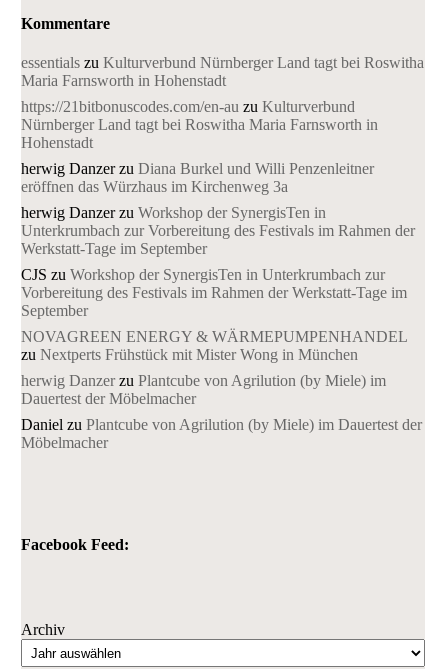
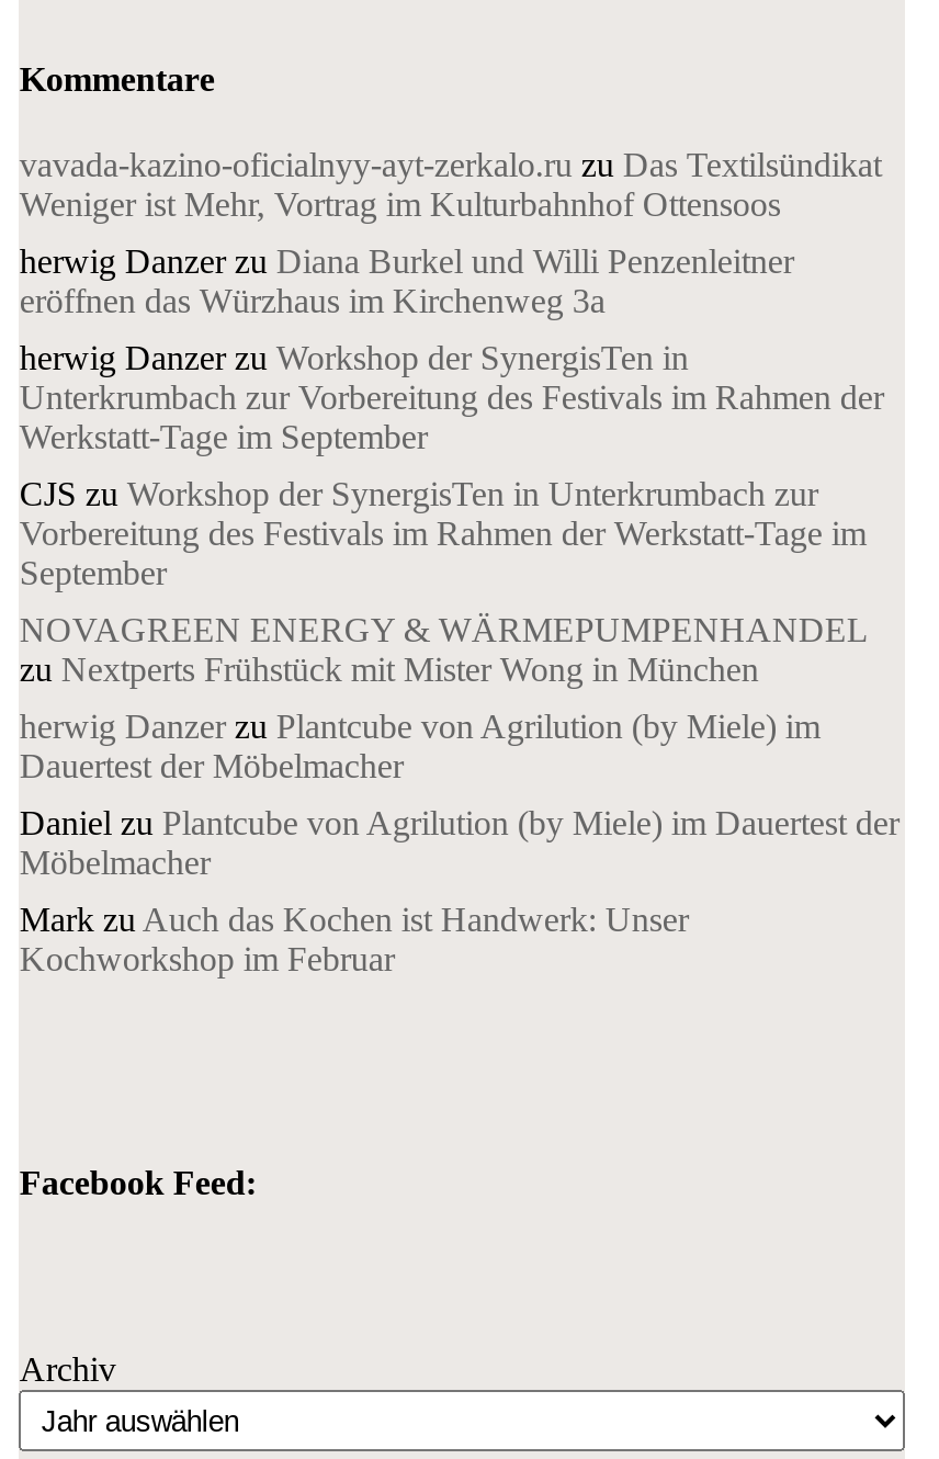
- essentials zu Kulturverbund Nürnberger Land tagt bei Roswitha
- Maria Farnsworth in Hohenstadt
- https://21bitbonuscodes.com/en-au zu Kulturverbund
- Nürnberger Land tagt bei Roswitha Maria Farnsworth in
- Hohenstadt
+ vavada-kazino-oficialnyy-ayt-zerkalo.ru zu Das Textilsündikat
+ Weniger ist Mehr, Vortrag im Kulturbahnhof Ottensoos

moved up: herwig Danzer zu Diana Burkel und Willi Penzenleitner | eröffnen das Würzhaus im Kirchenweg 3a | herwig Danzer zu Workshop der SynergisTen in | ... | Daniel zu Plantcube von Agrilution (by Miele) im Dauertest der | Möbelmacher

+ Mark zu Auch das Kochen ist Handwerk: Unser
+ Kochworkshop im Februar
